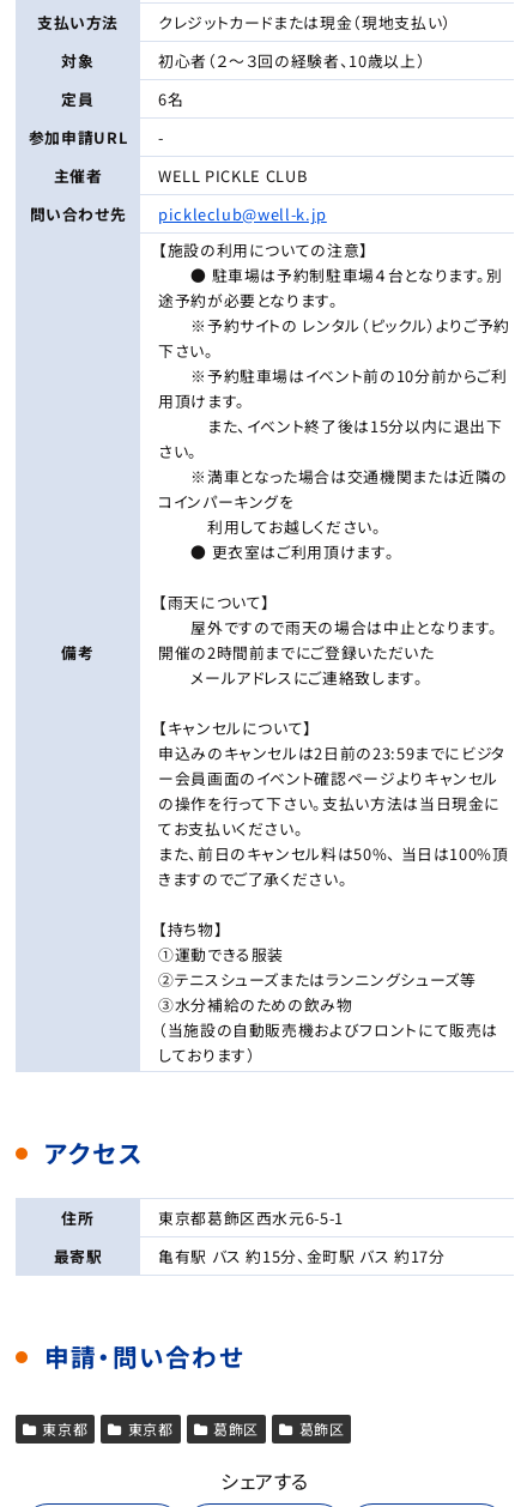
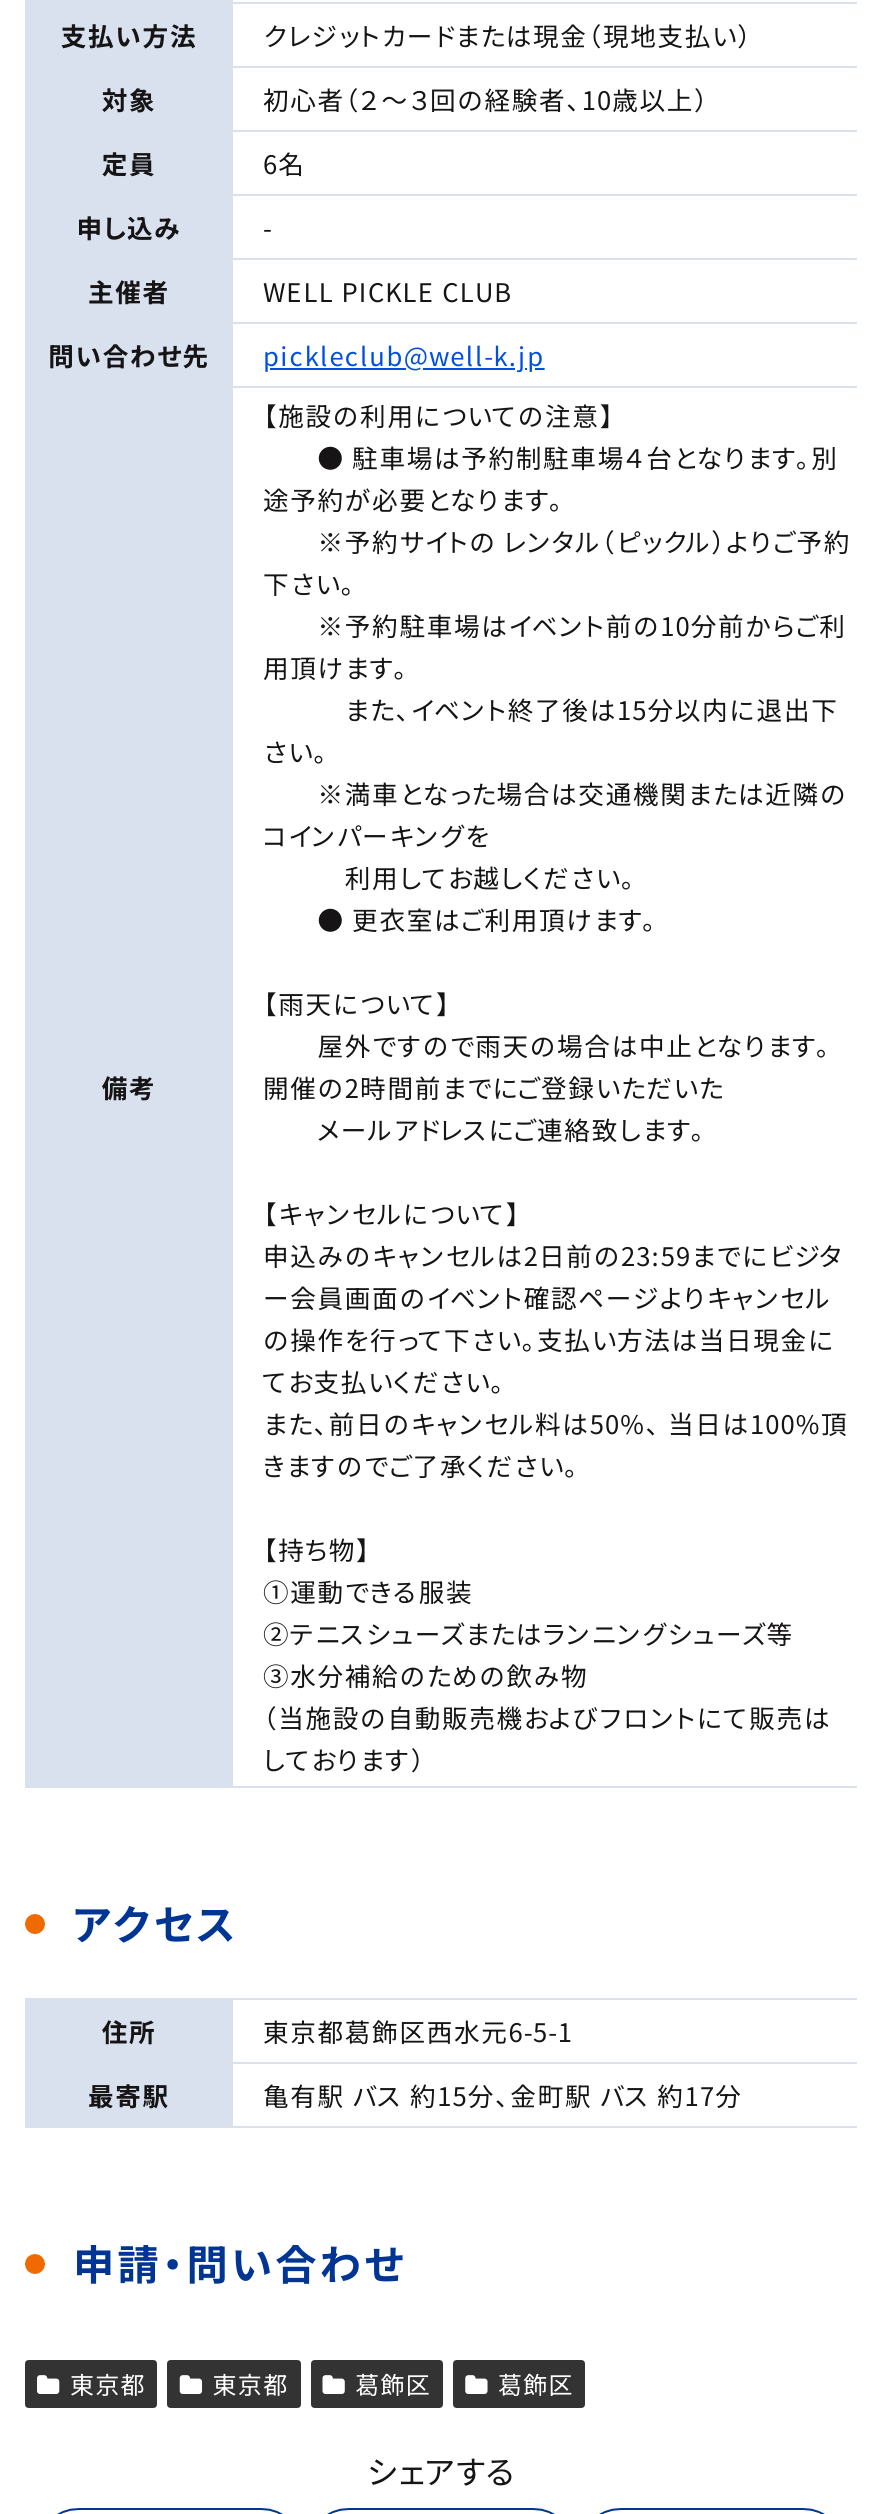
- 参加申請URL
+ 申し込み
